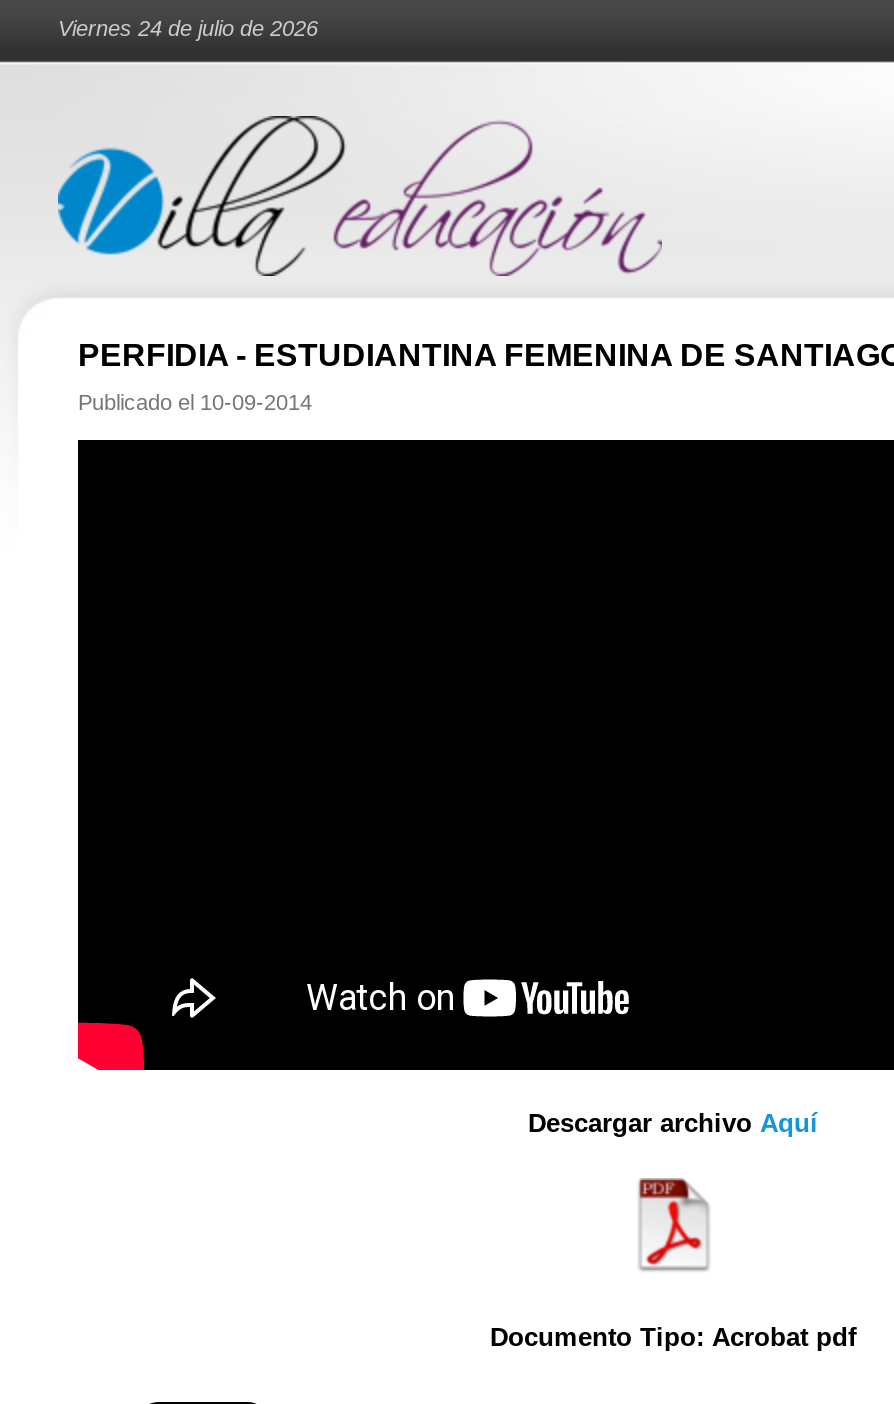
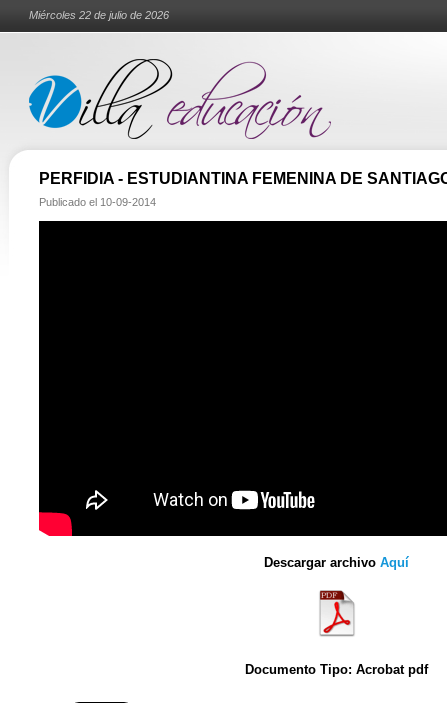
- Viernes 24 de julio de 2026
+ Miércoles 22 de julio de 2026
